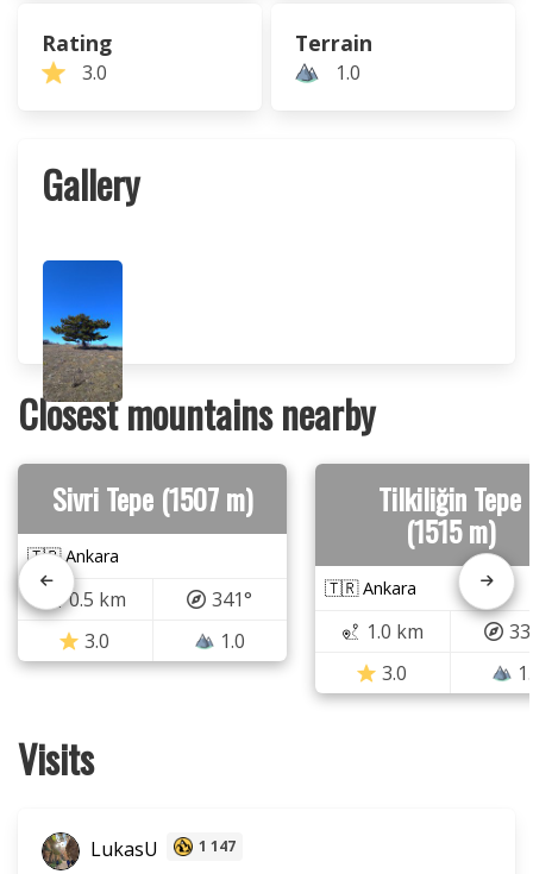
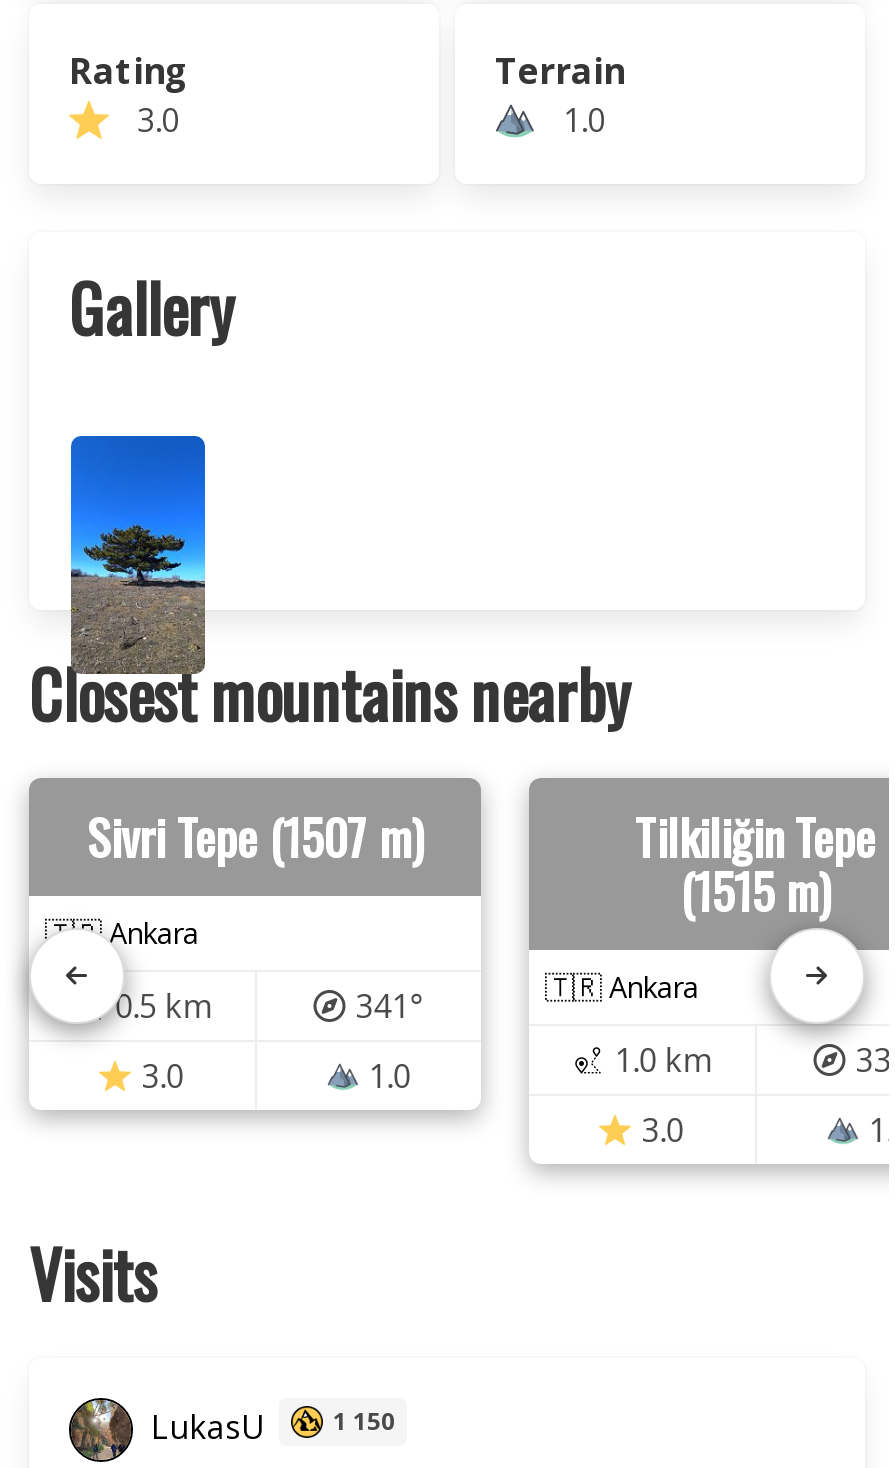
- LukasU 1 147
+ LukasU 1 150
